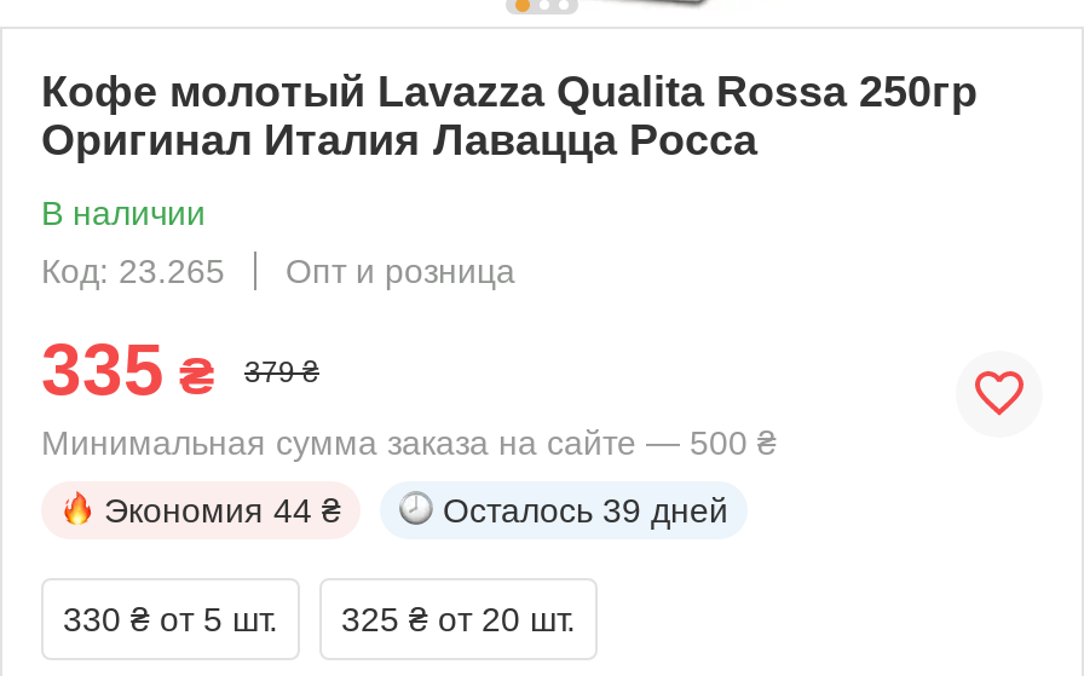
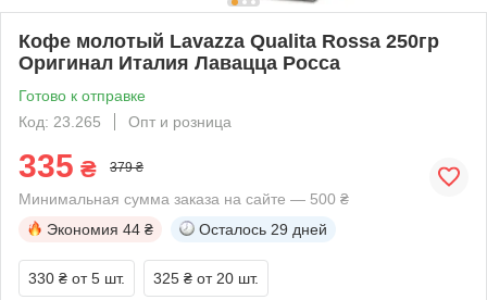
- В наличии
+ Готово к отправке

- Осталось 39 дней
+ Осталось 29 дней
